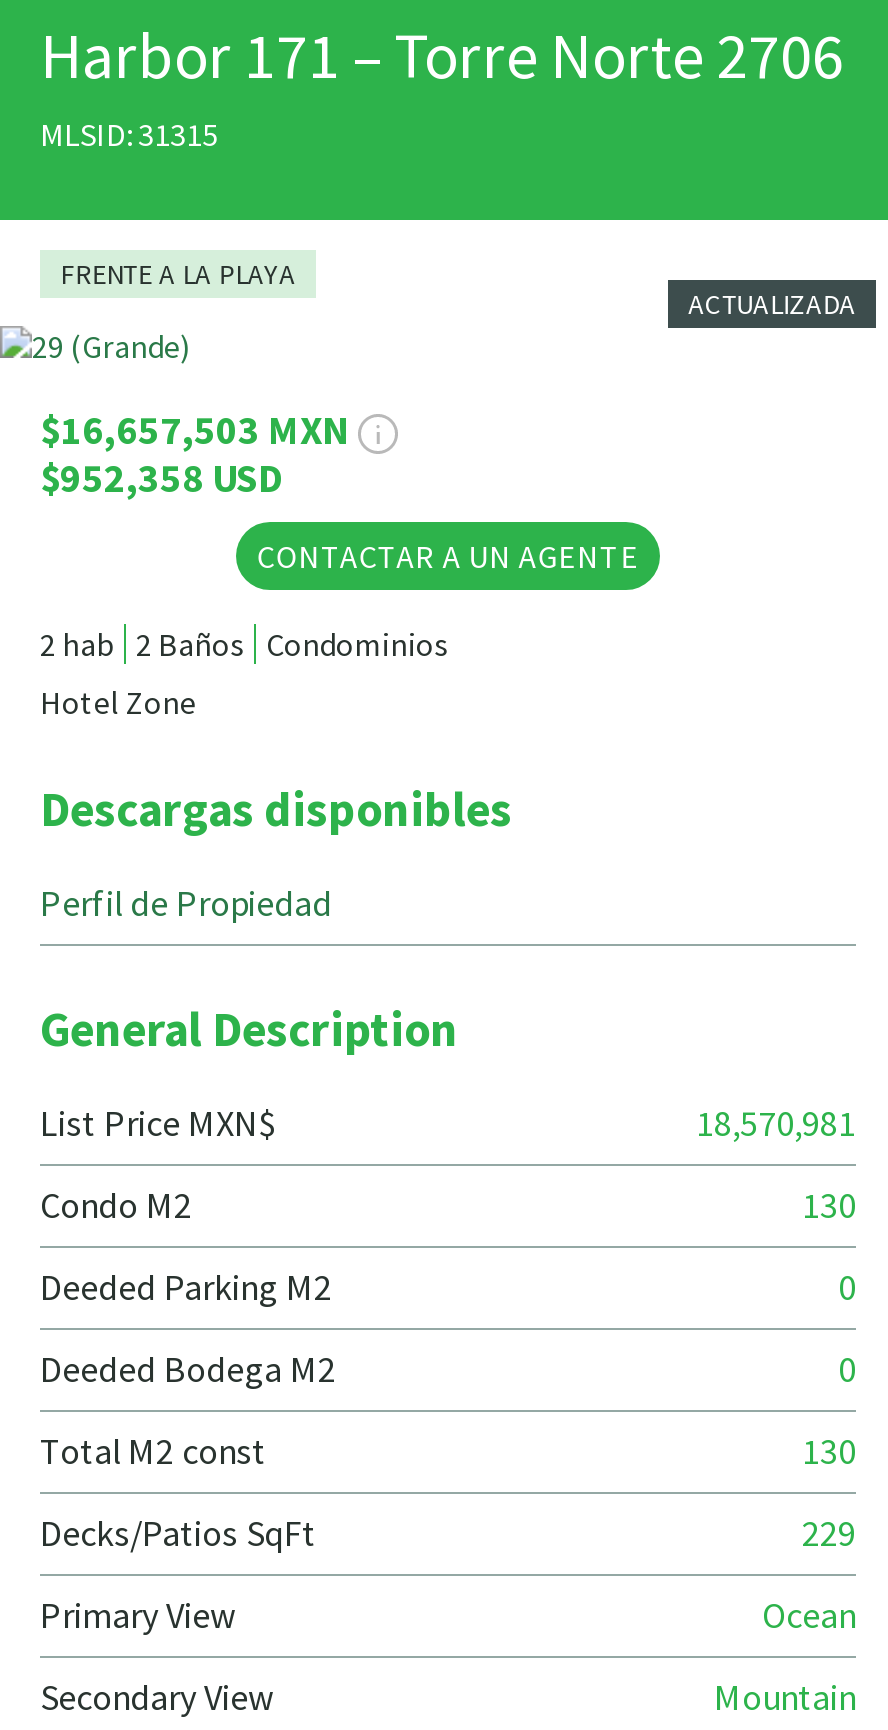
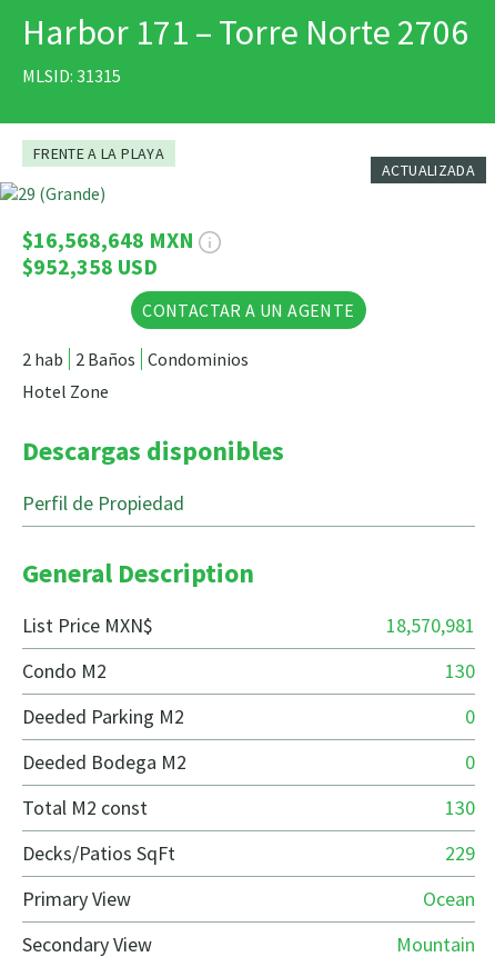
- $16,657,503 MXN
+ $16,568,648 MXN
